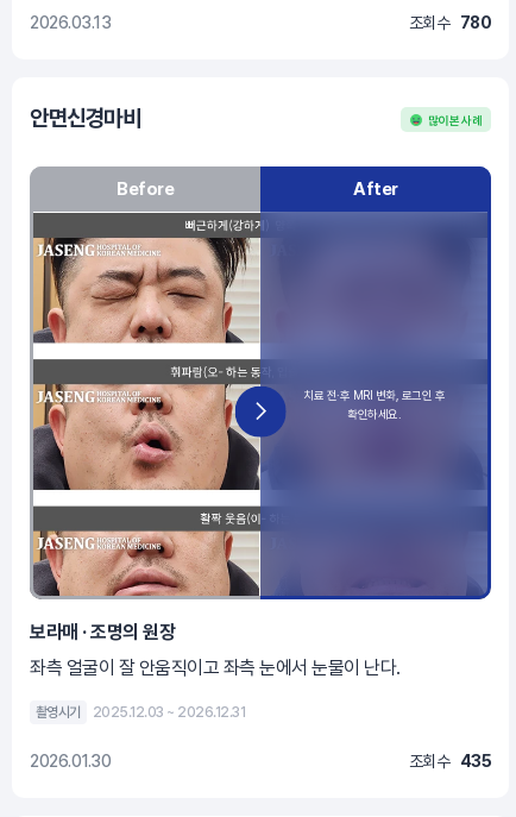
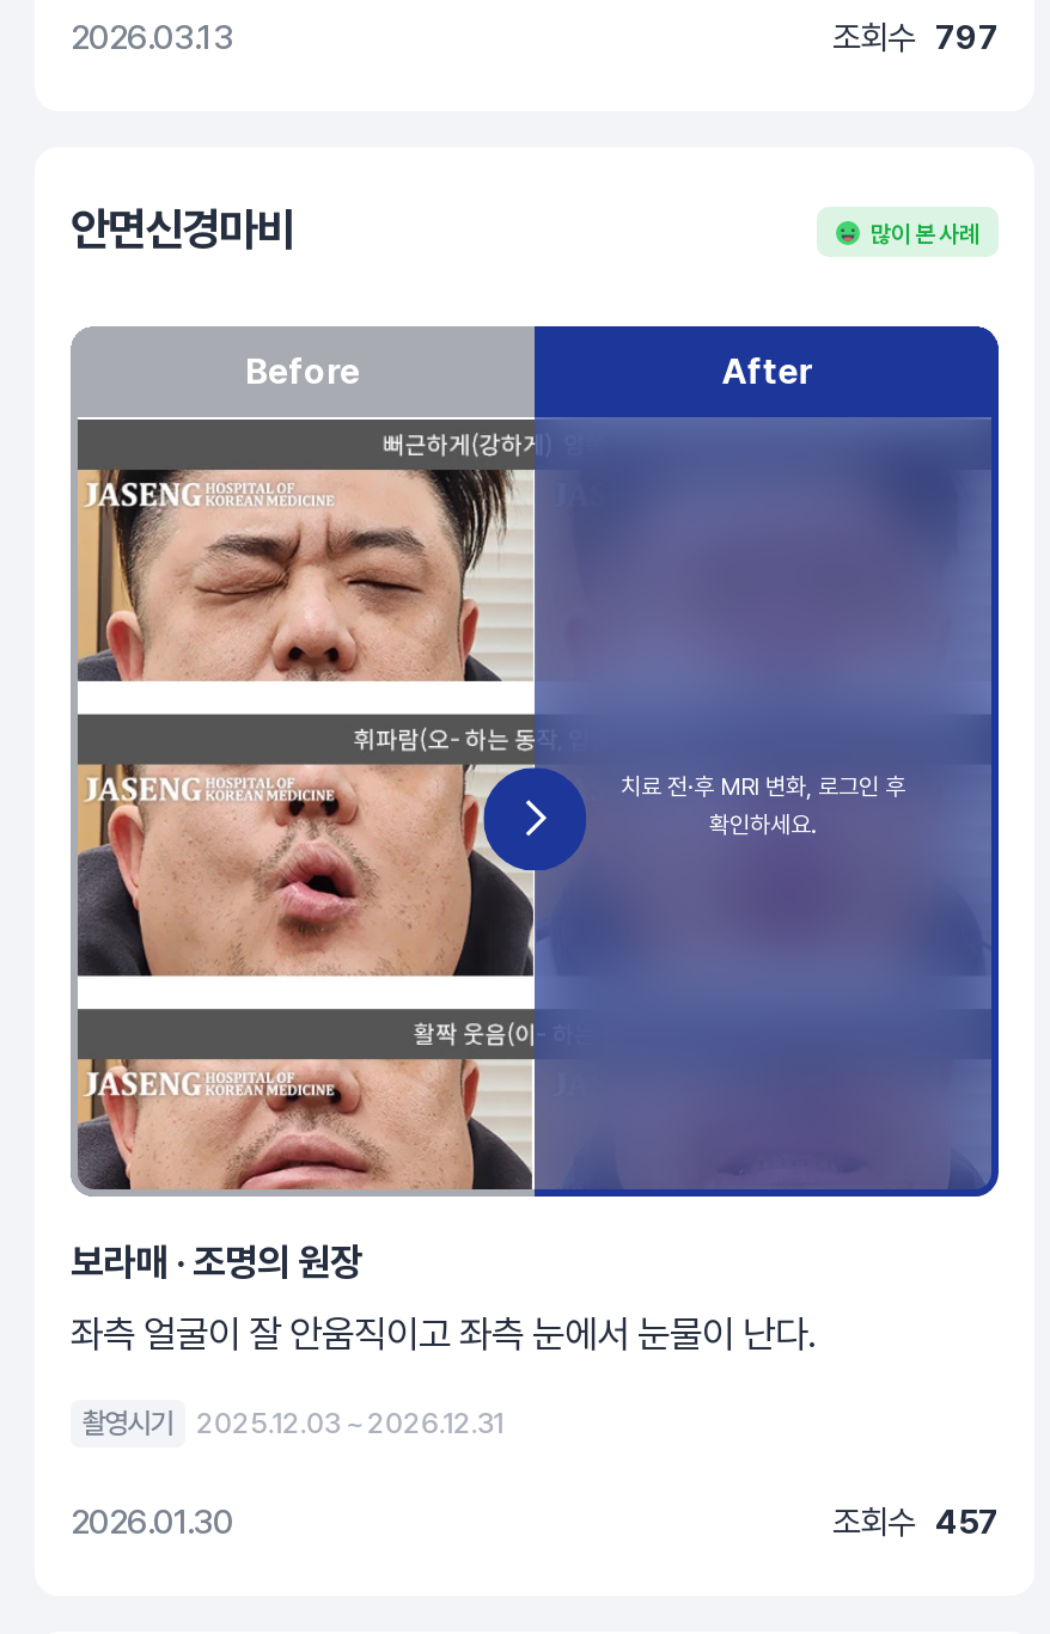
- 조회수 780
+ 조회수 797

- 조회수 435
+ 조회수 457
